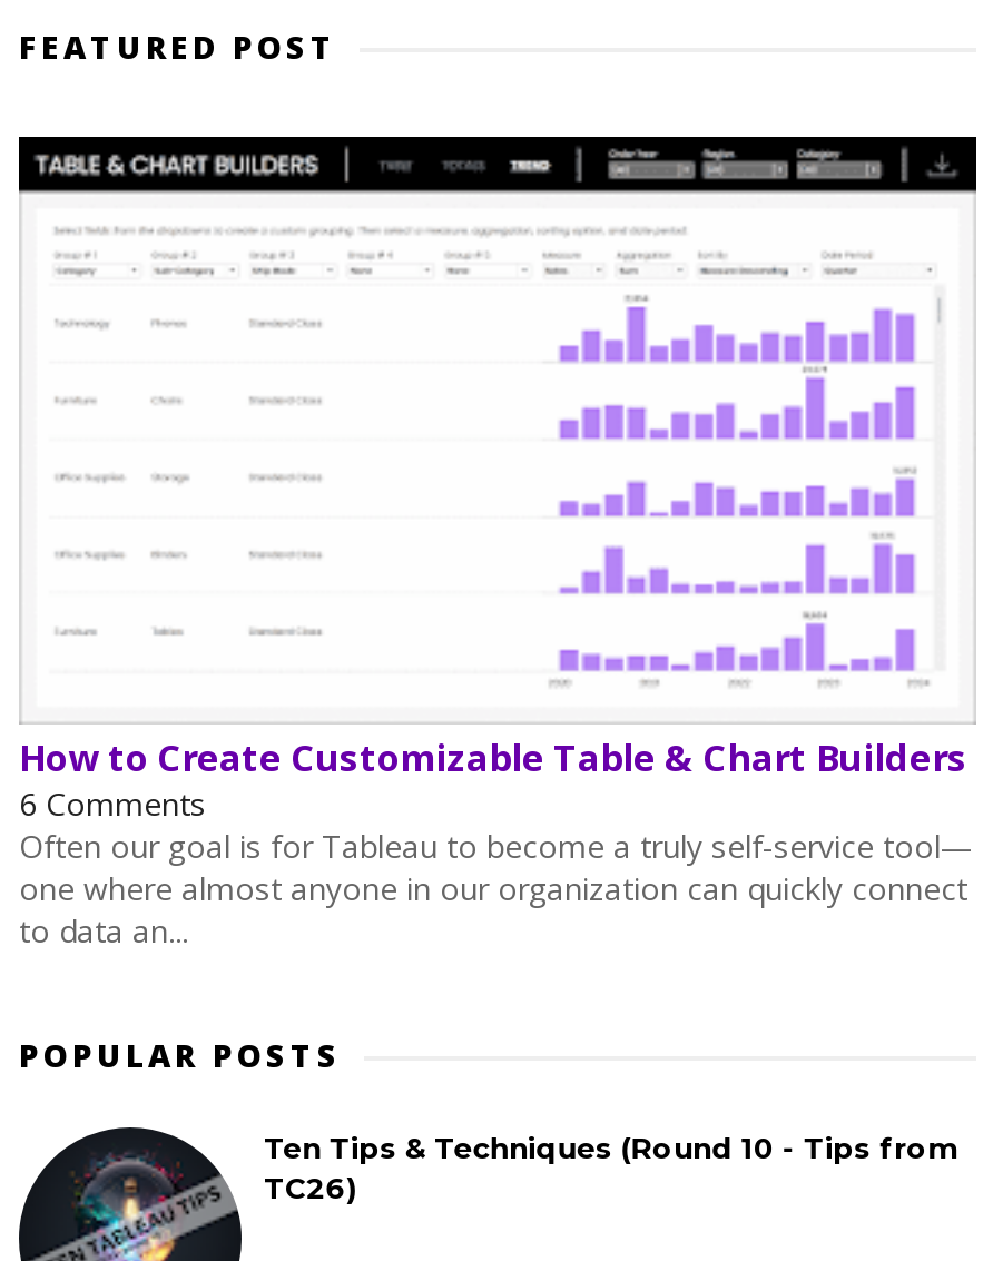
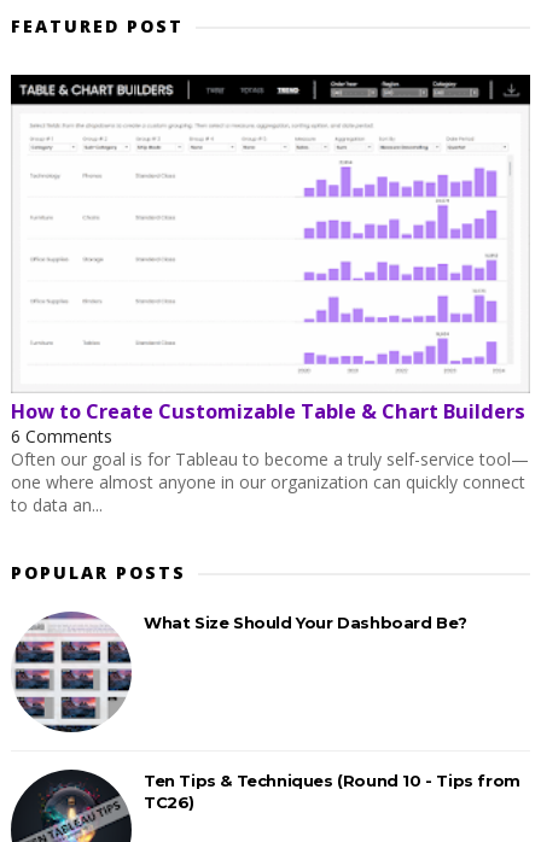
+ [image]
+ What Size Should Your Dashboard Be?
